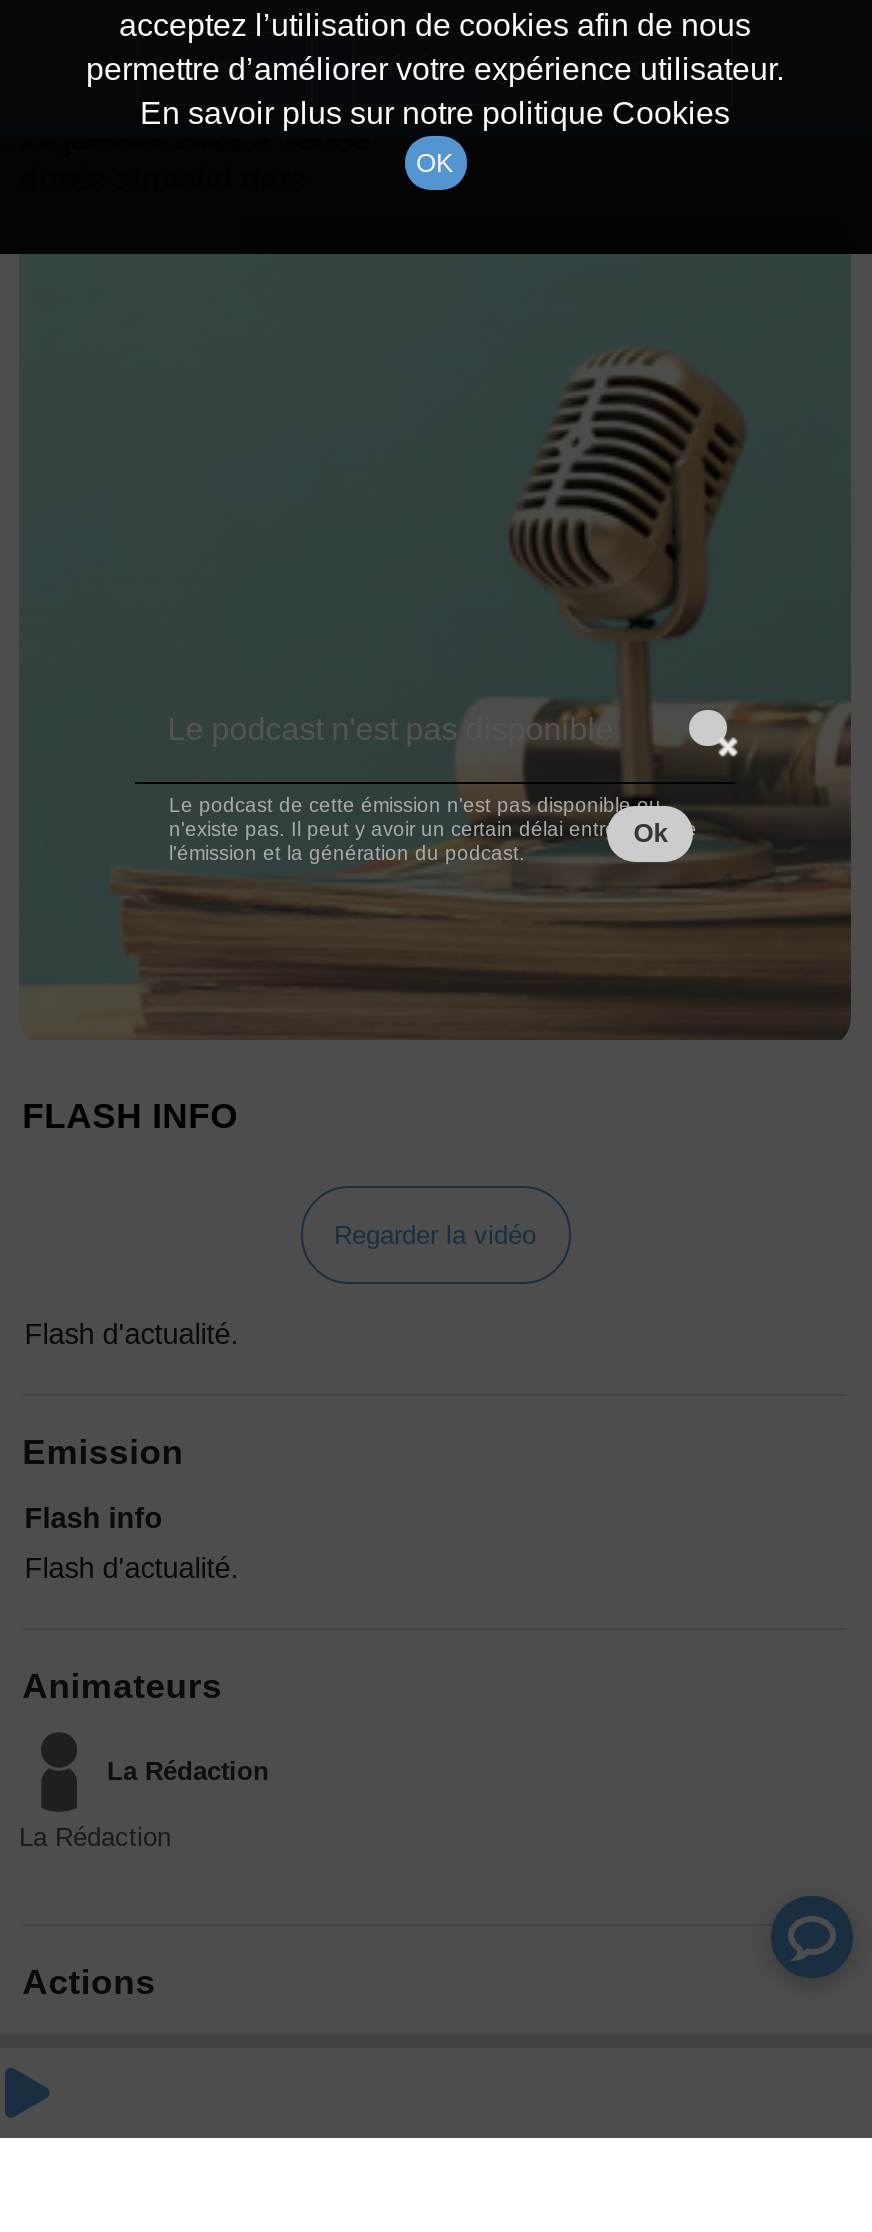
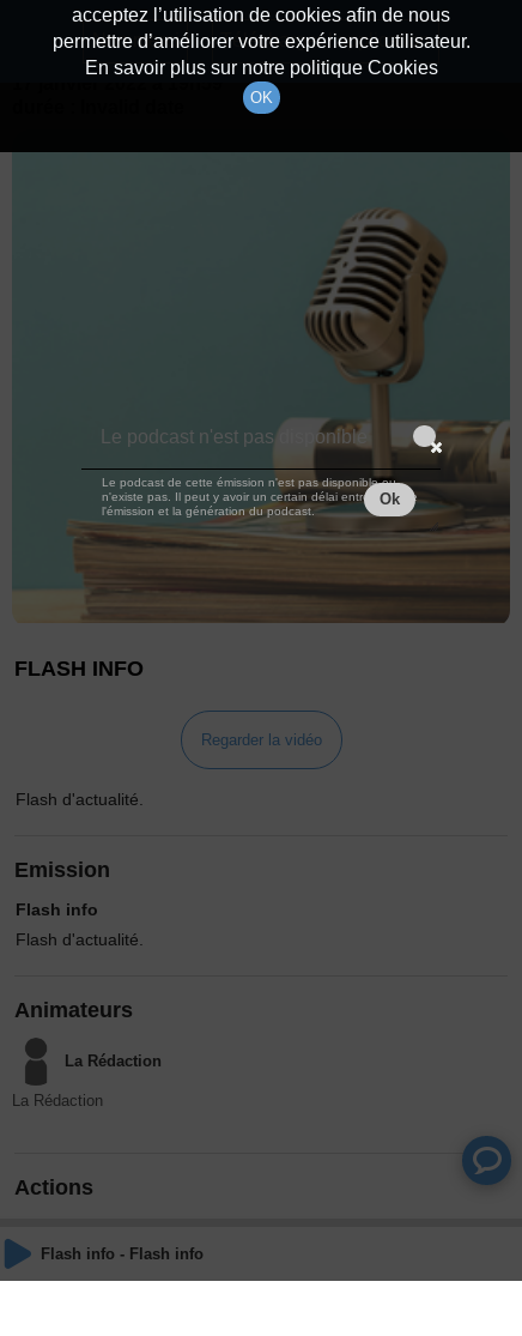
+ Flash info - Flash info
